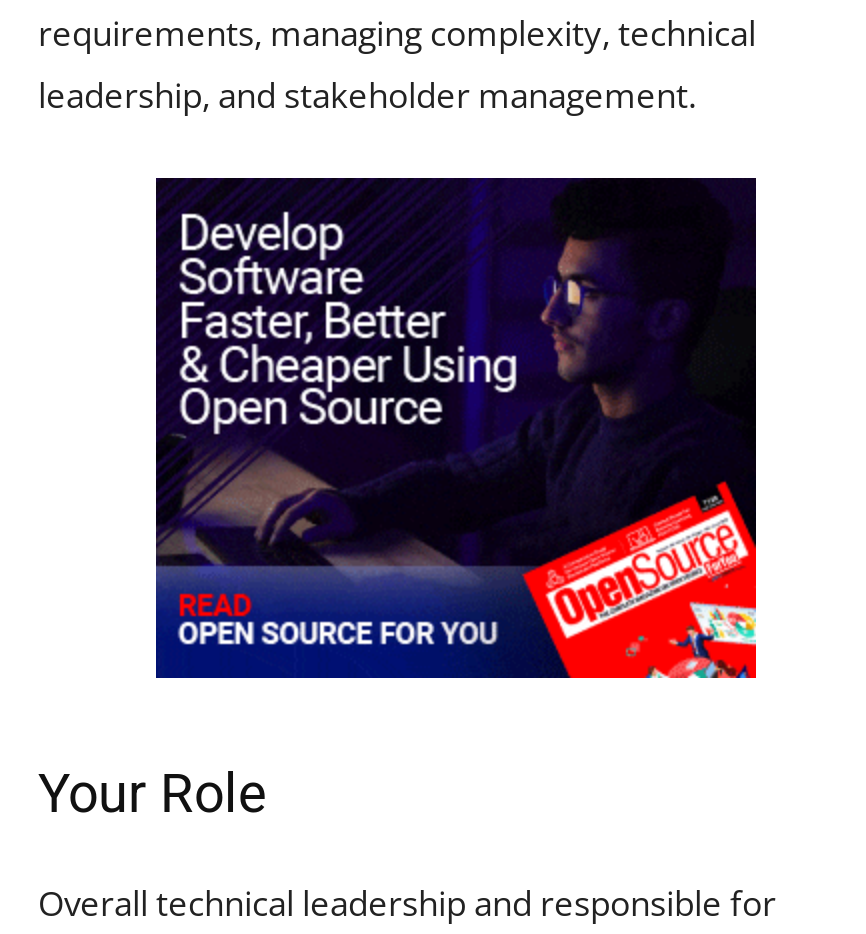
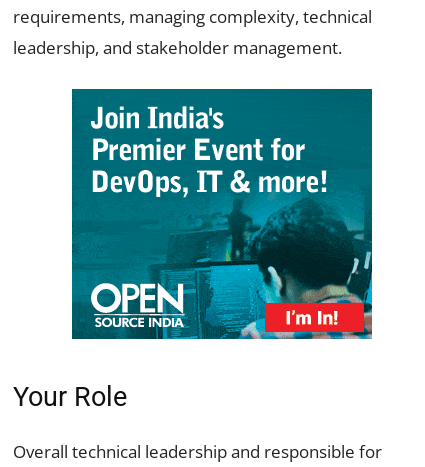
- [image]
+ [image]
